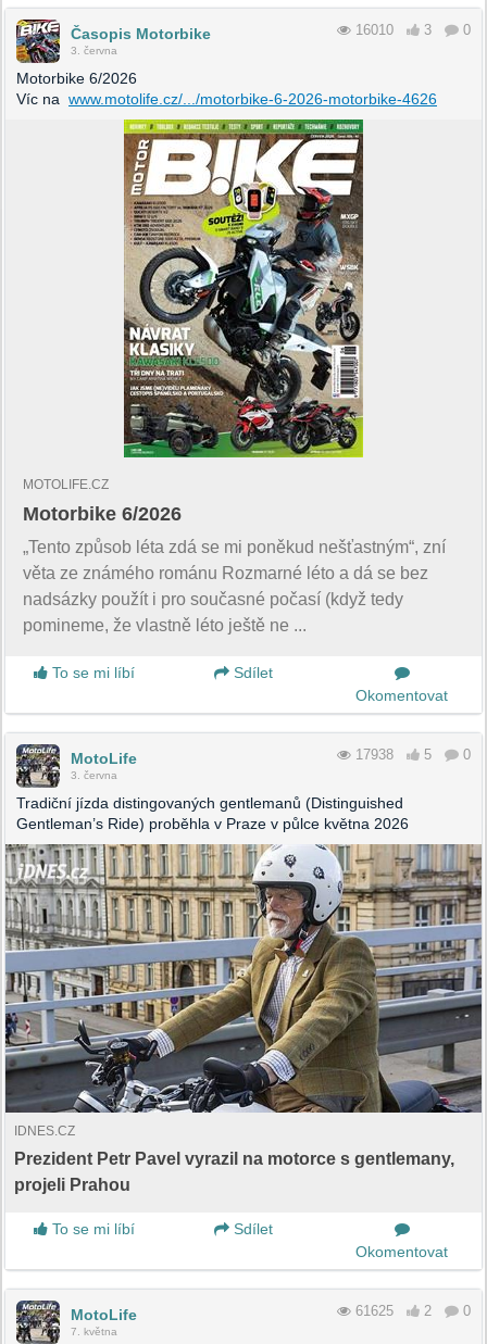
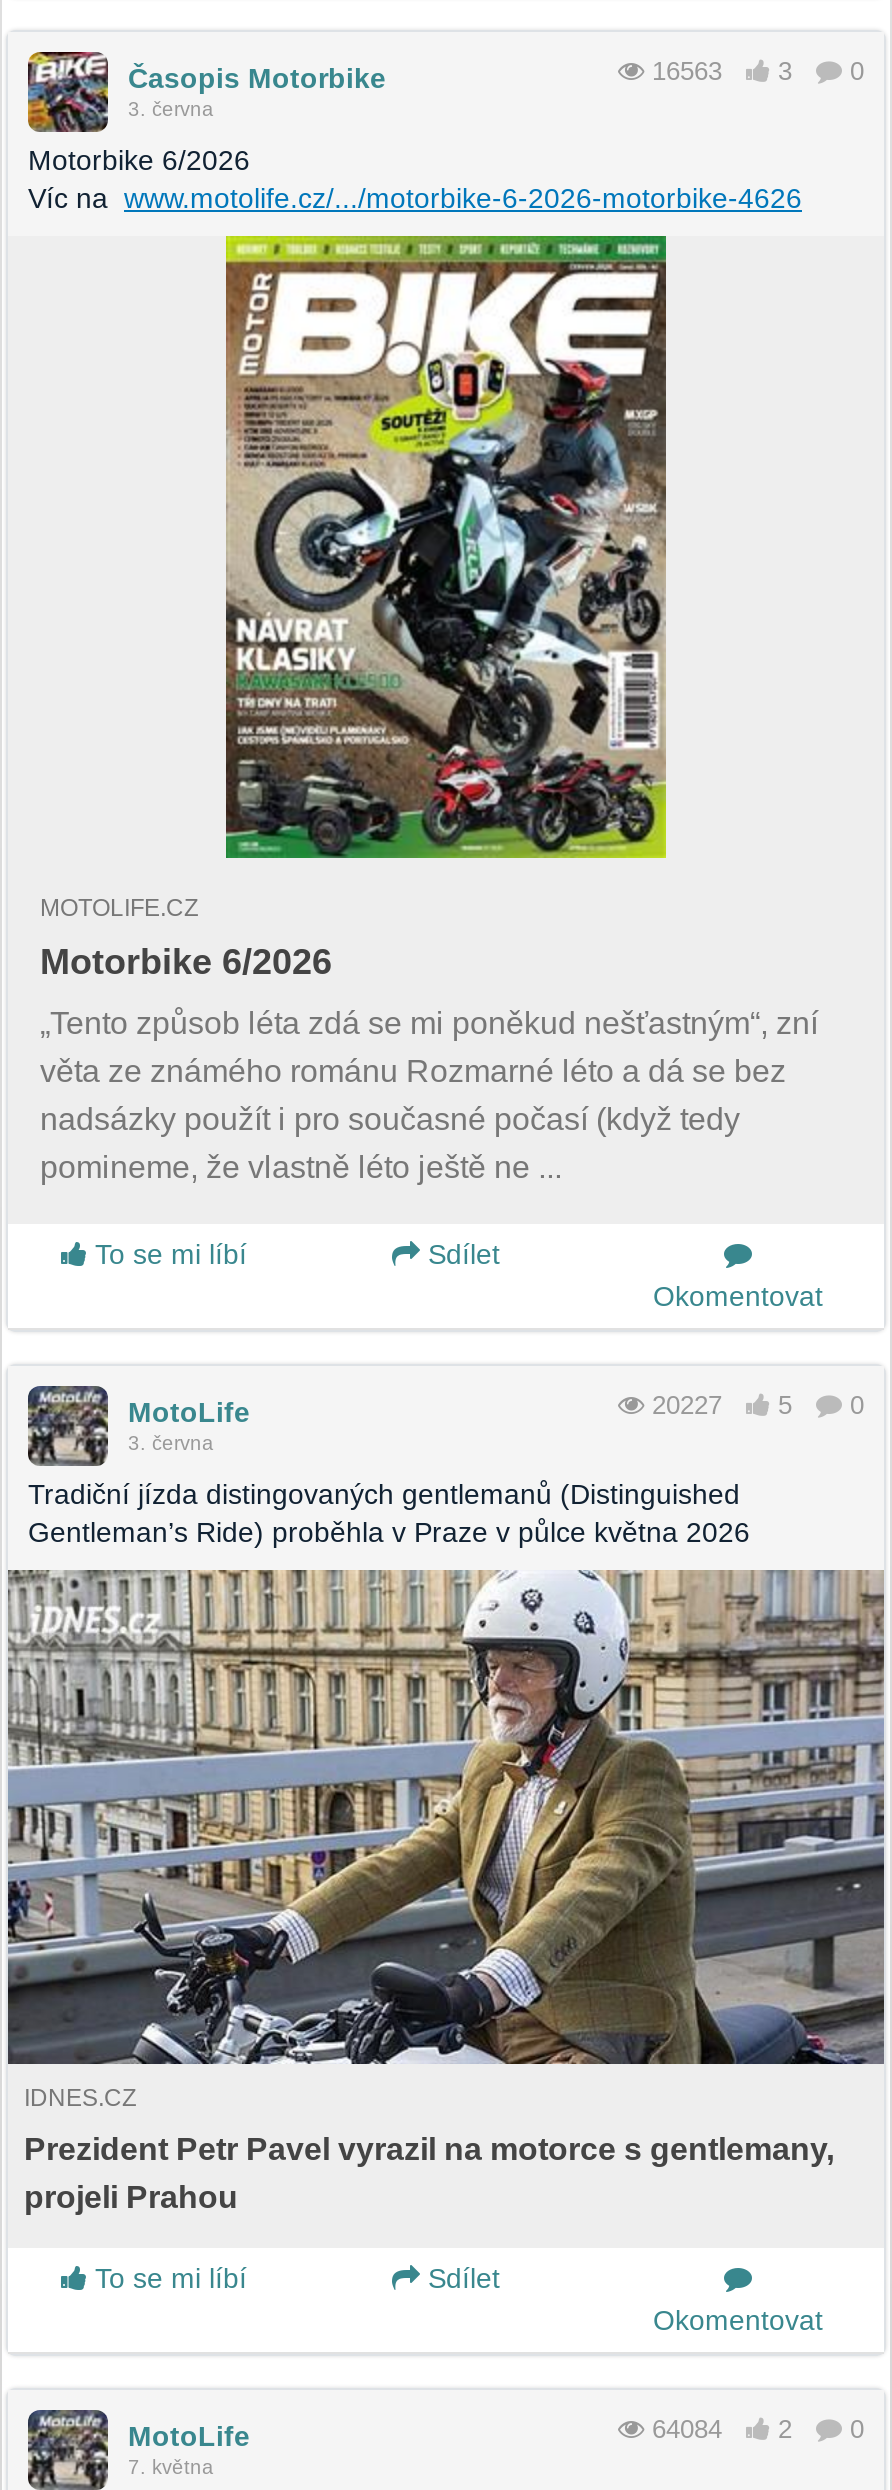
- 16010 3 0
+ 16563 3 0

- 17938 5 0
+ 20227 5 0

- 61625 2 0
+ 64084 2 0
